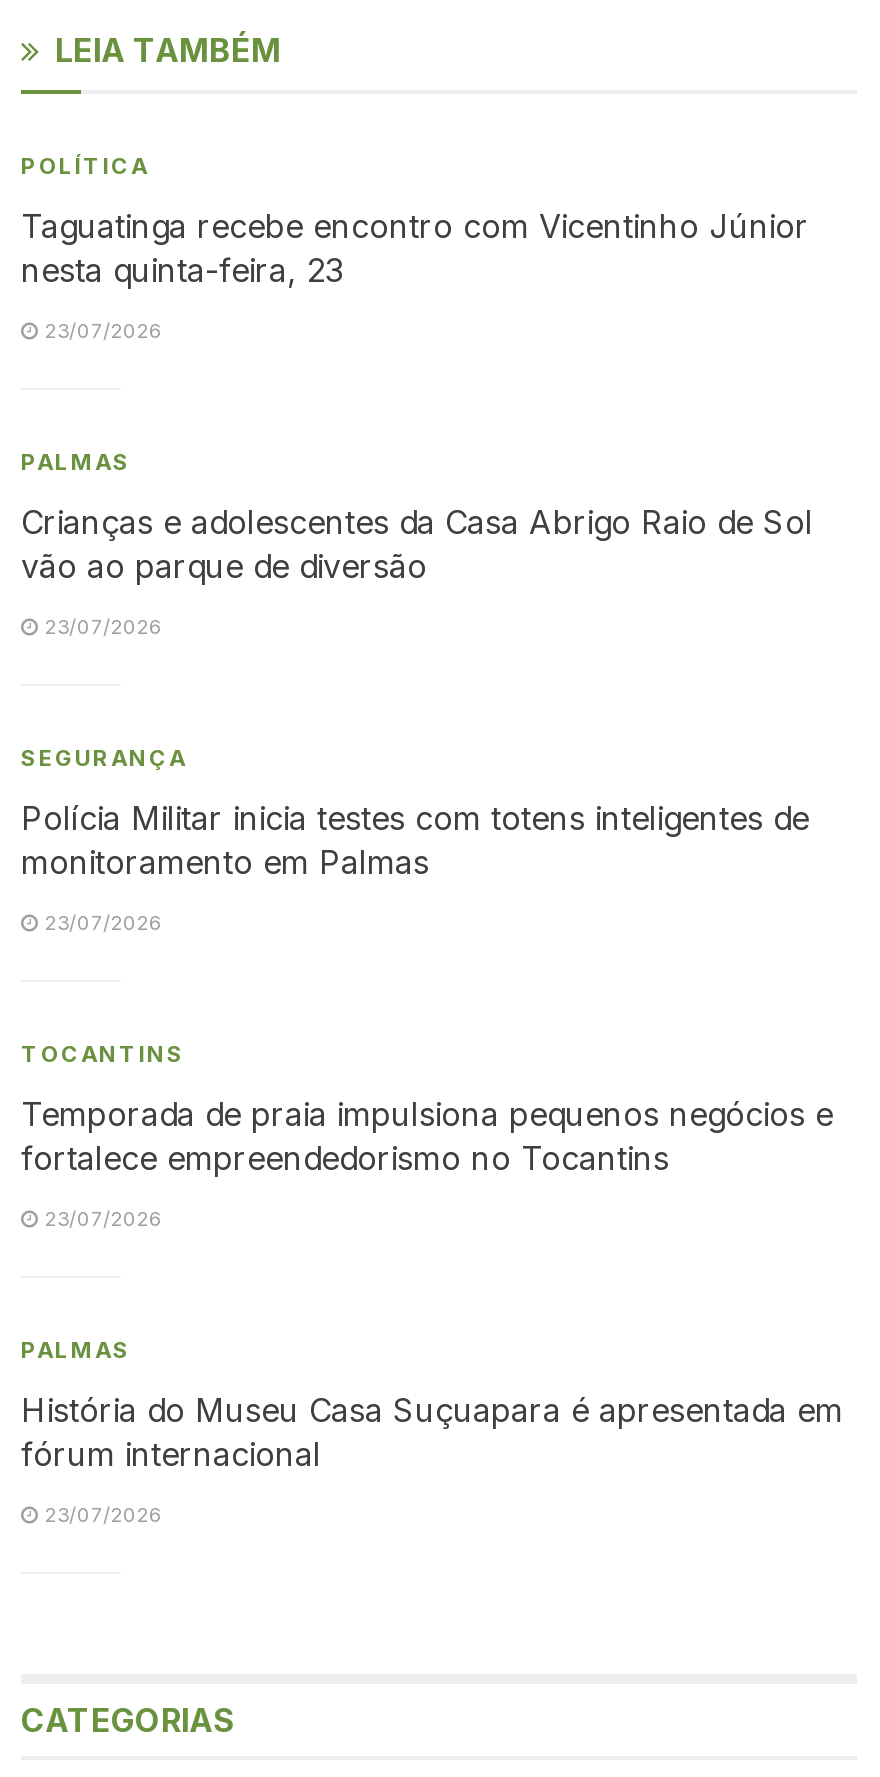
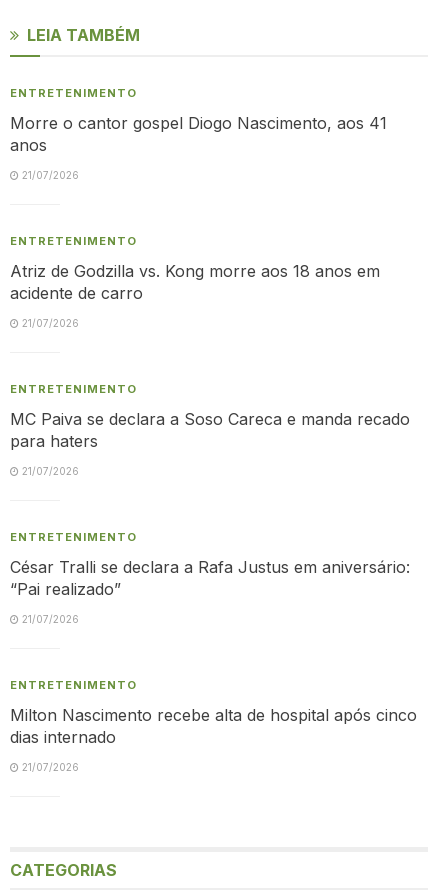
- POLÍTICA
+ ENTRETENIMENTO

- Taguatinga recebe encontro com Vicentinho Júnior
- nesta quinta-feira, 23
+ Morre o cantor gospel Diogo Nascimento, aos 41
+ anos

- 23/07/2026
+ 21/07/2026

- PALMAS
+ ENTRETENIMENTO

- Crianças e adolescentes da Casa Abrigo Raio de Sol
- vão ao parque de diversão
+ Atriz de Godzilla vs. Kong morre aos 18 anos em
+ acidente de carro

- 23/07/2026
+ 21/07/2026

- SEGURANÇA
+ ENTRETENIMENTO

- Polícia Militar inicia testes com totens inteligentes de
- monitoramento em Palmas
+ MC Paiva se declara a Soso Careca e manda recado
+ para haters

- 23/07/2026
+ 21/07/2026

- TOCANTINS
+ ENTRETENIMENTO

- Temporada de praia impulsiona pequenos negócios e
- fortalece empreendedorismo no Tocantins
+ César Tralli se declara a Rafa Justus em aniversário:
+ “Pai realizado”

- 23/07/2026
+ 21/07/2026

- PALMAS
+ ENTRETENIMENTO

- História do Museu Casa Suçuapara é apresentada em
- fórum internacional
+ Milton Nascimento recebe alta de hospital após cinco
+ dias internado

- 23/07/2026
+ 21/07/2026
